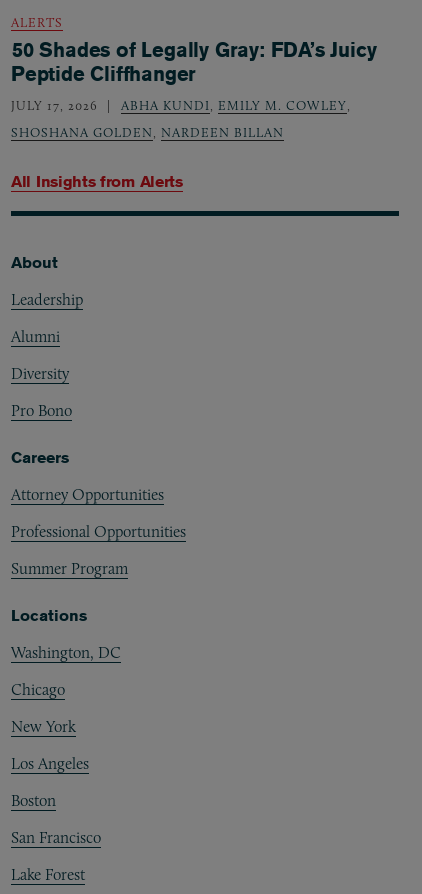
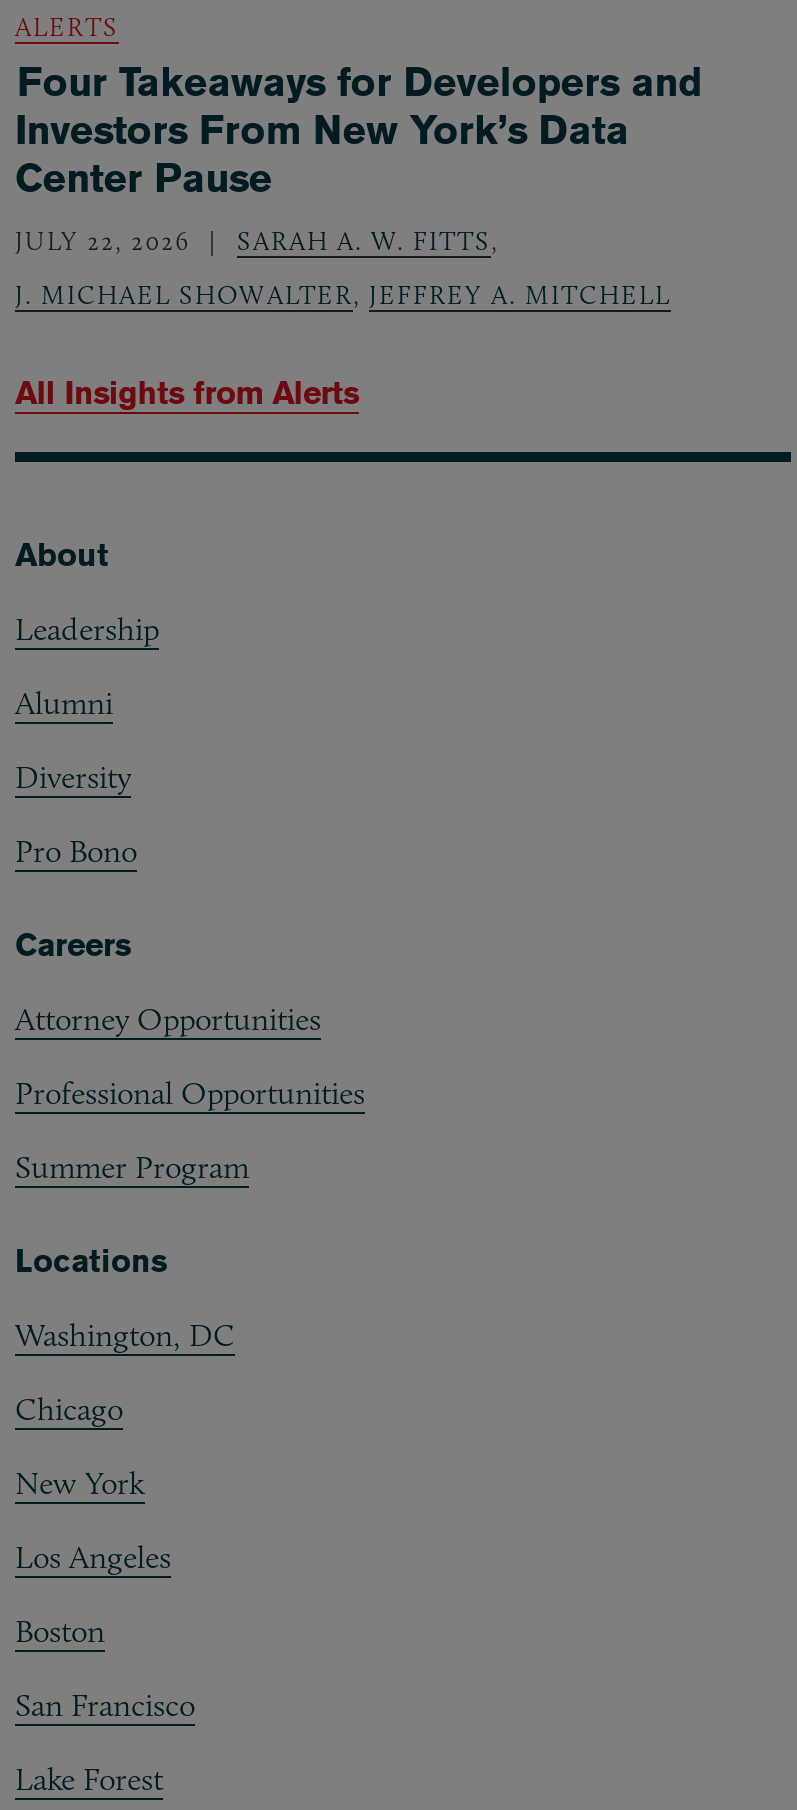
- 50 Shades of Legally Gray: FDA’s Juicy
- Peptide Cliffhanger
- JULY 17, 2026
- ABHA KUNDI, EMILY M. COWLEY,
+ Four Takeaways for Developers and
+ Investors From New York’s Data
+ Center Pause
+ JULY 22, 2026
+ SARAH A. W. FITTS,

- SHOSHANA GOLDEN, NARDEEN BILLAN
+ J. MICHAEL SHOWALTER, JEFFREY A. MITCHELL
